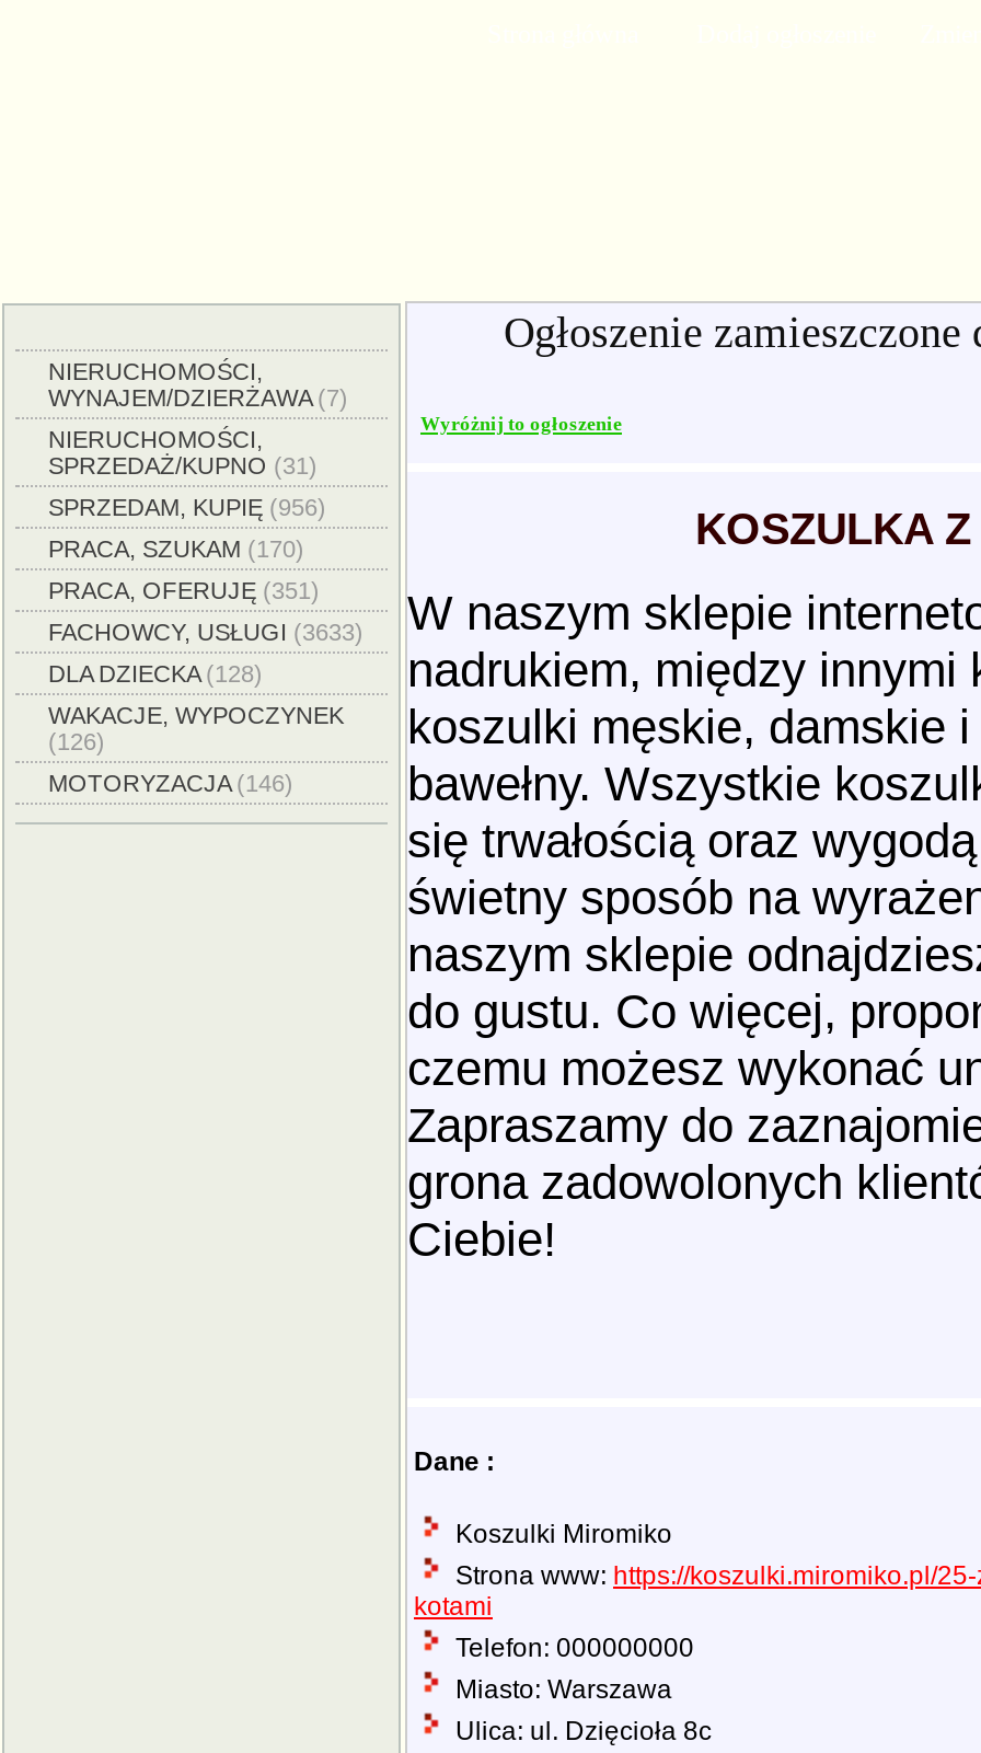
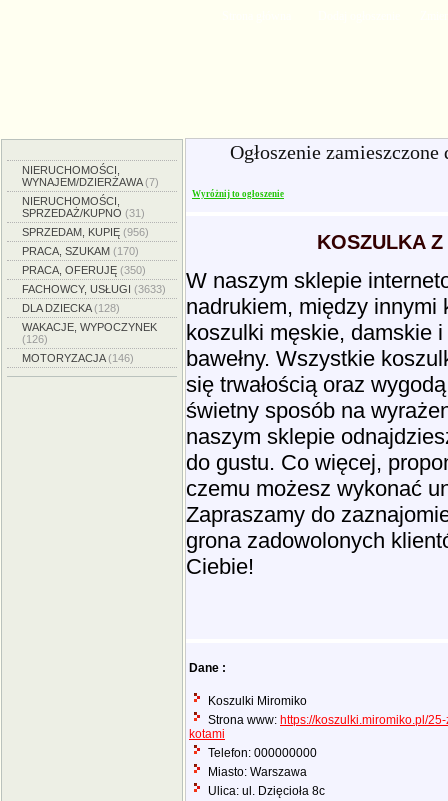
- PRACA, OFERUJĘ (351)
+ PRACA, OFERUJĘ (350)
